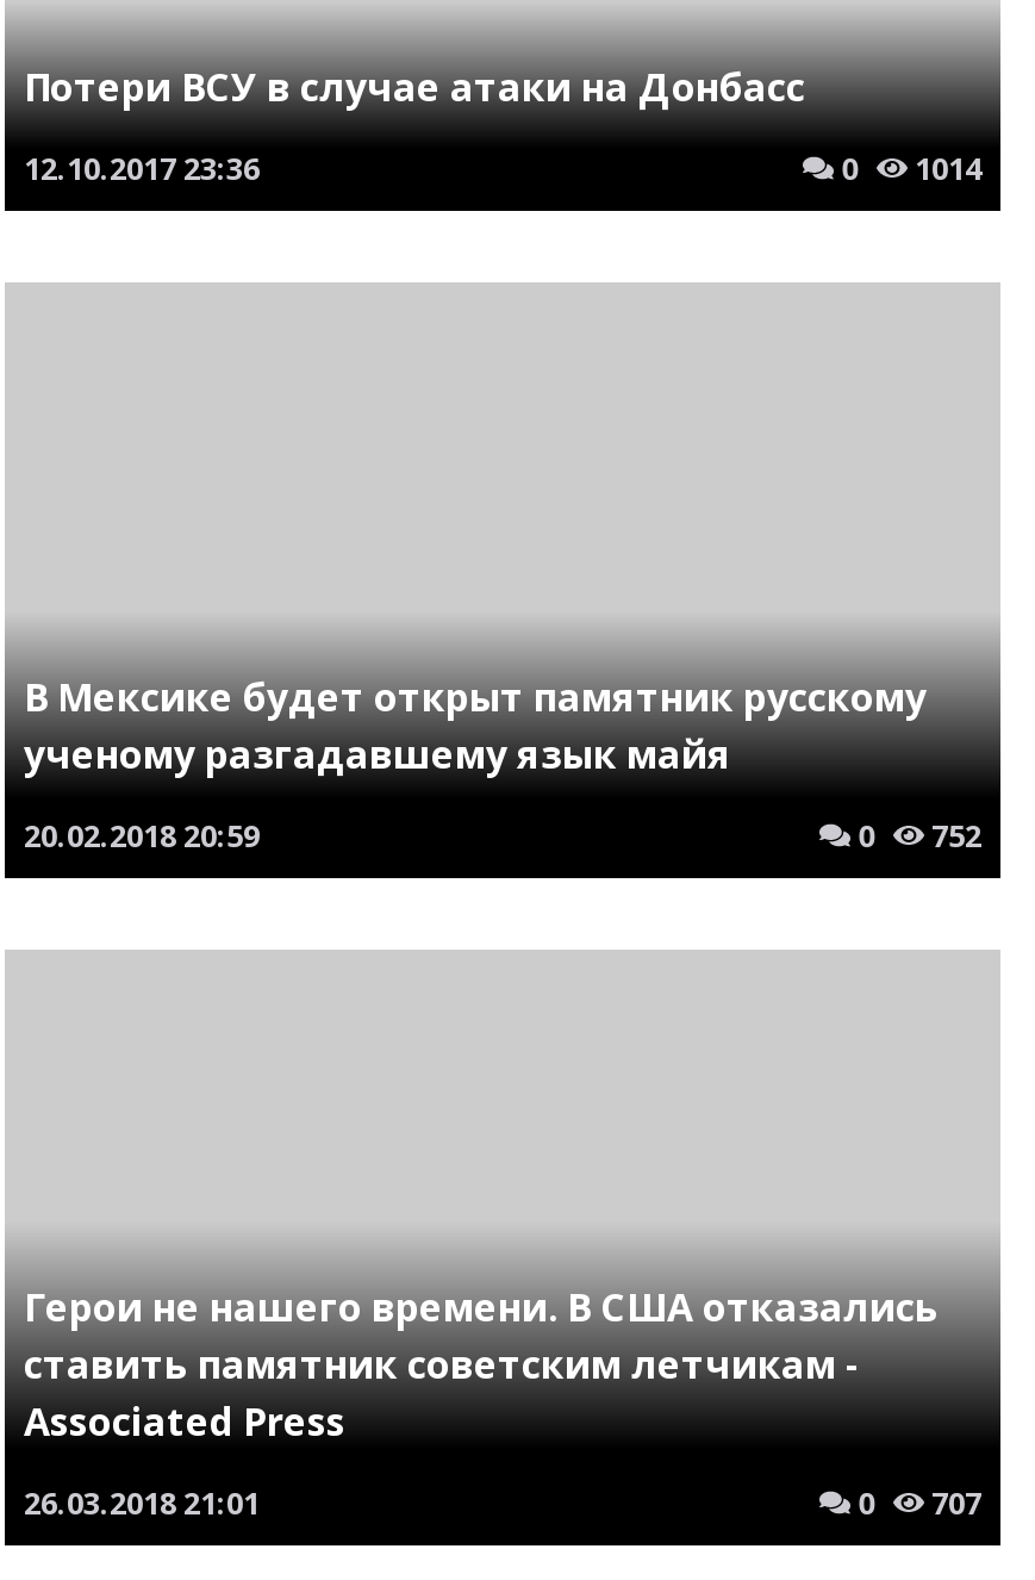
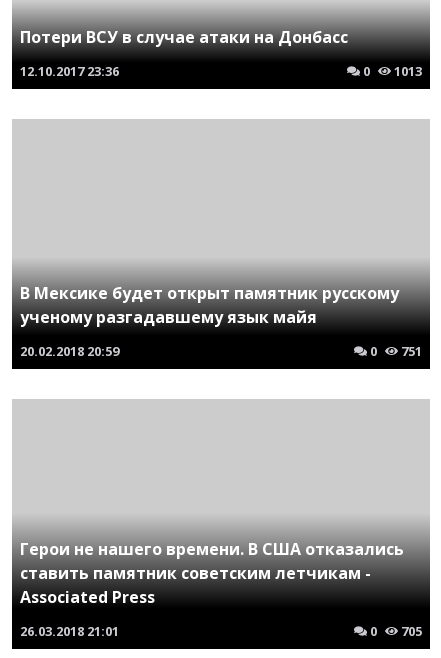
- 0 1014
+ 0 1013

- 0 752
+ 0 751

- 0 707
+ 0 705
